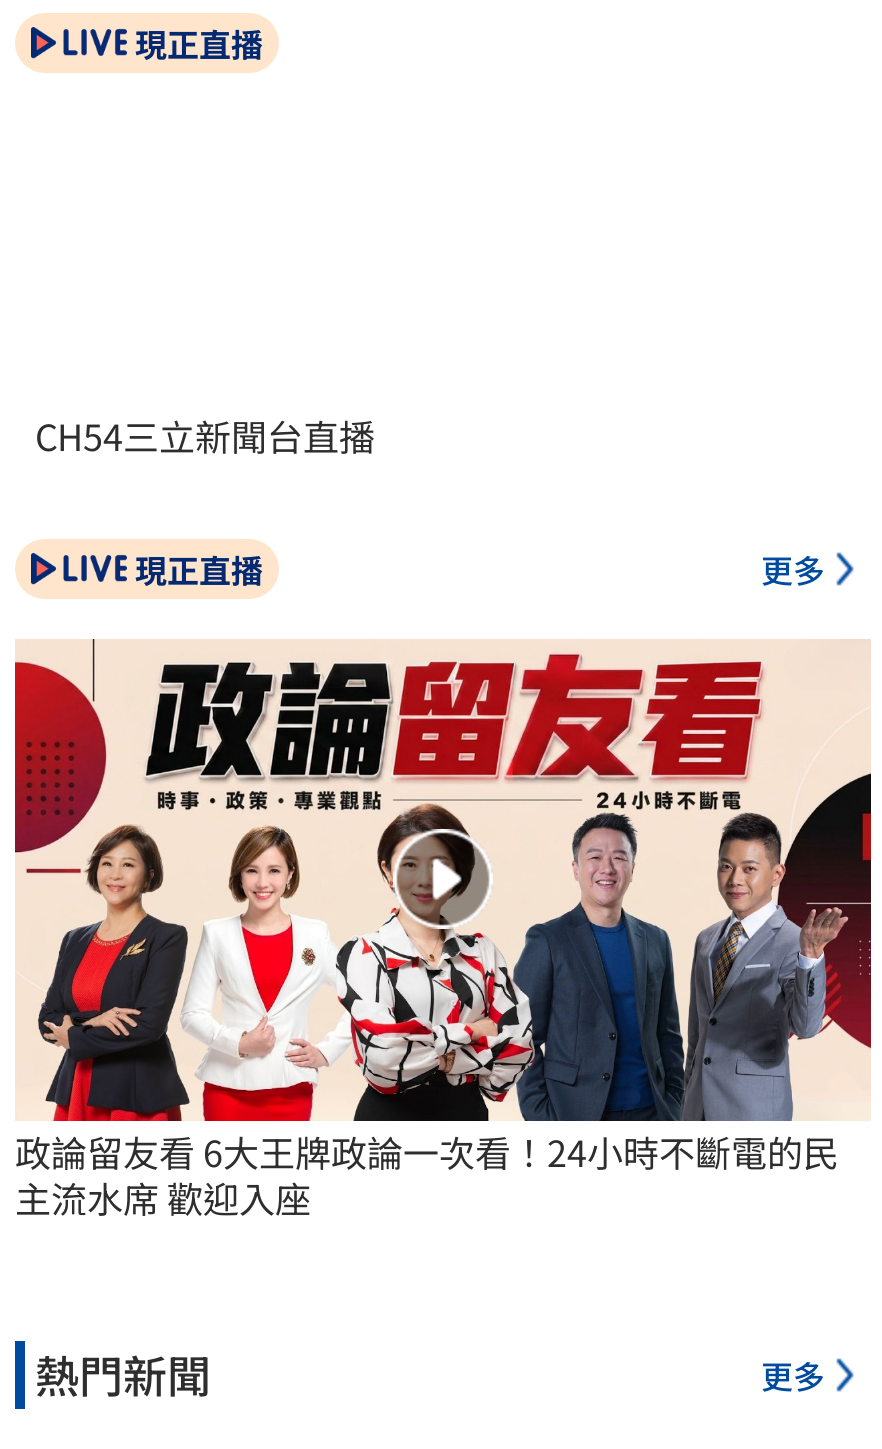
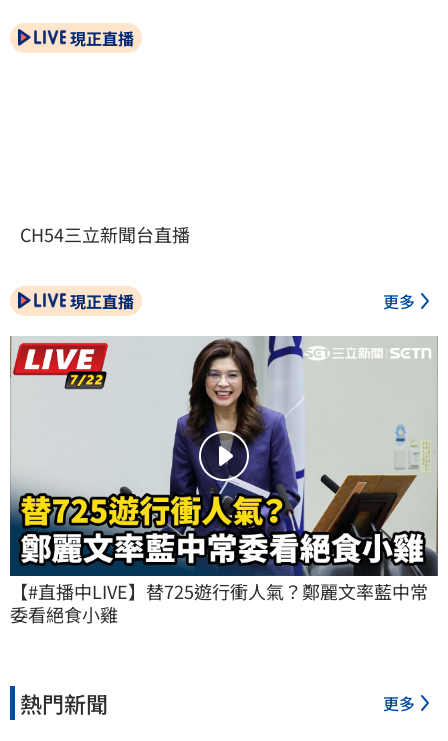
- [image]
- 政論留友看 6大王牌政論一次看！24小時不斷電的民
- 主流水席 歡迎入座
+ [image]
+ 【#直播中LIVE】替725遊行衝人氣？鄭麗文率藍中常
+ 委看絕食小雞
